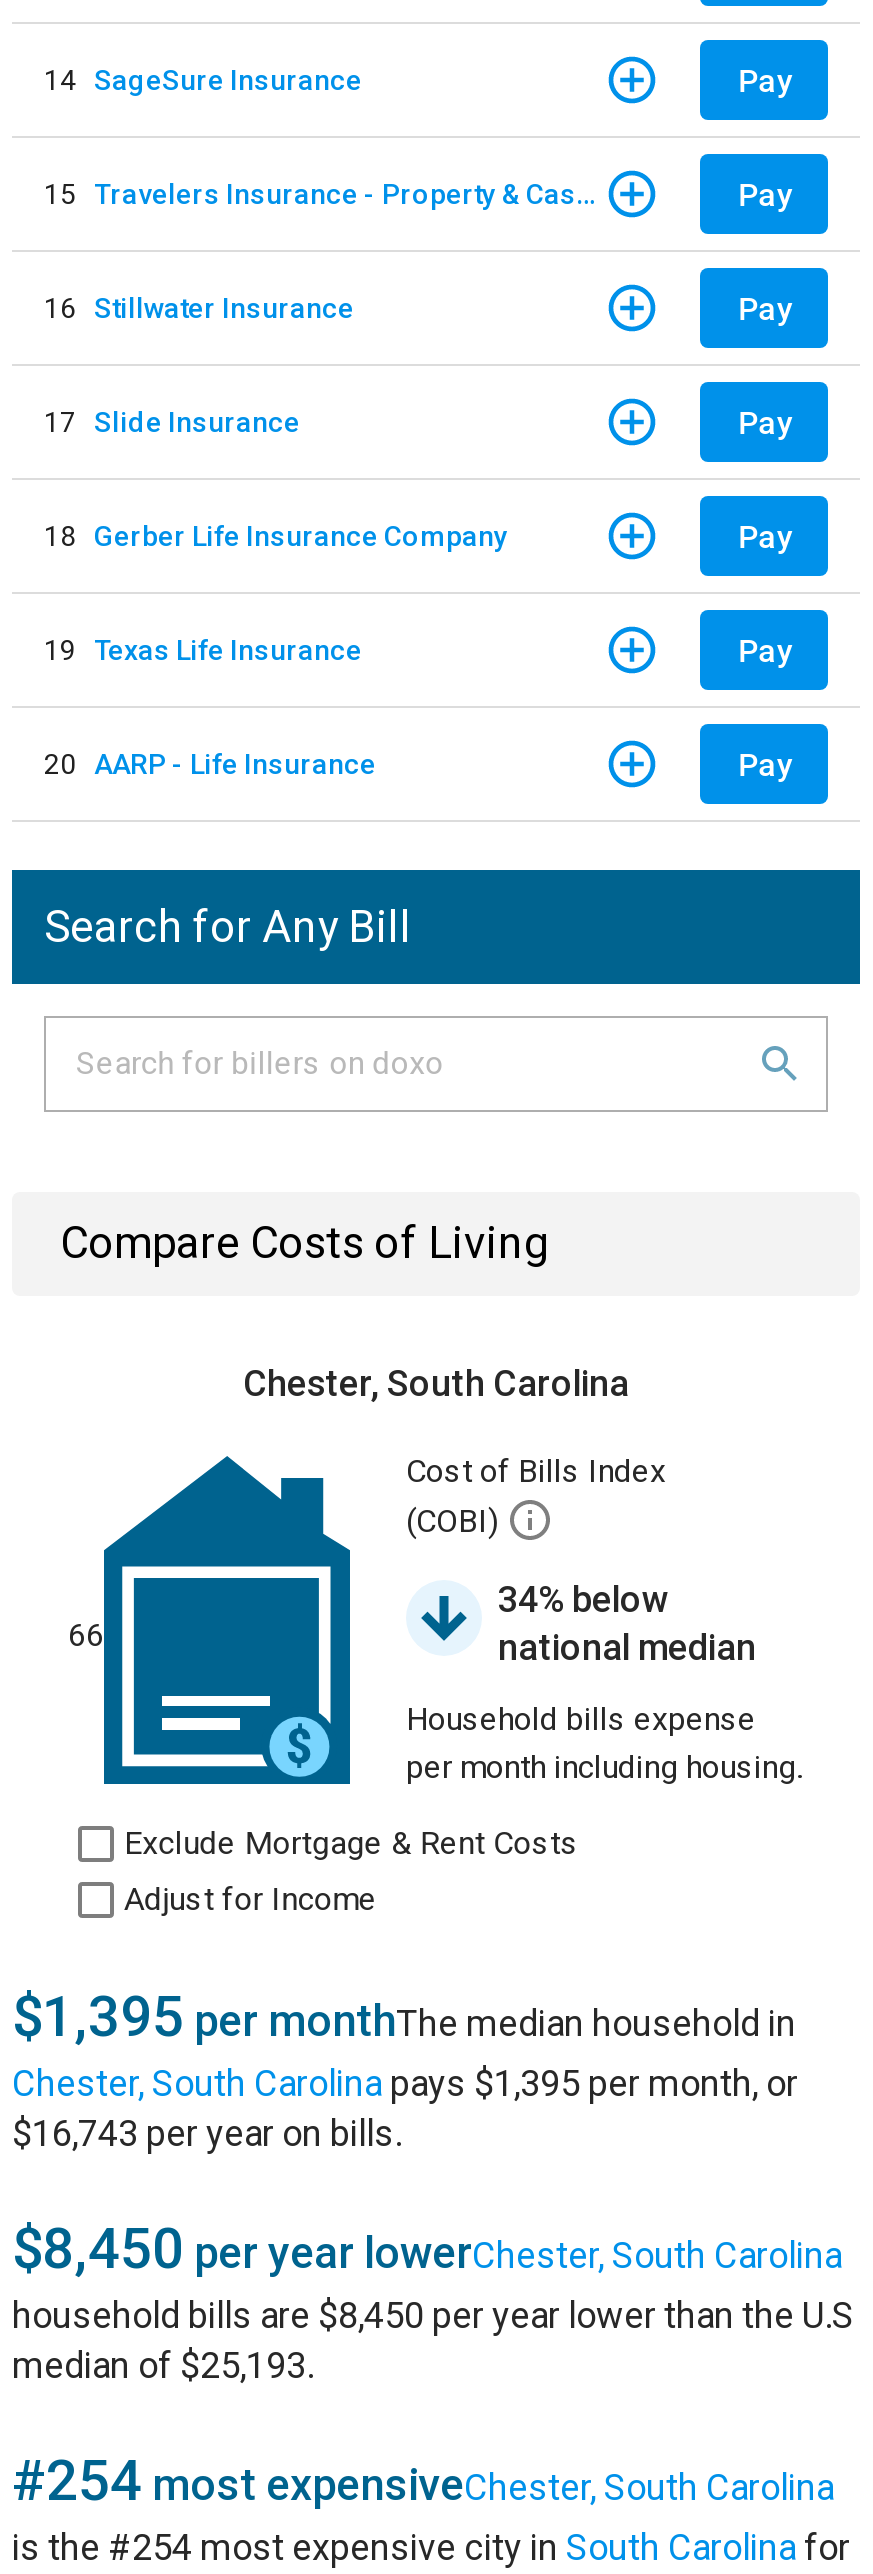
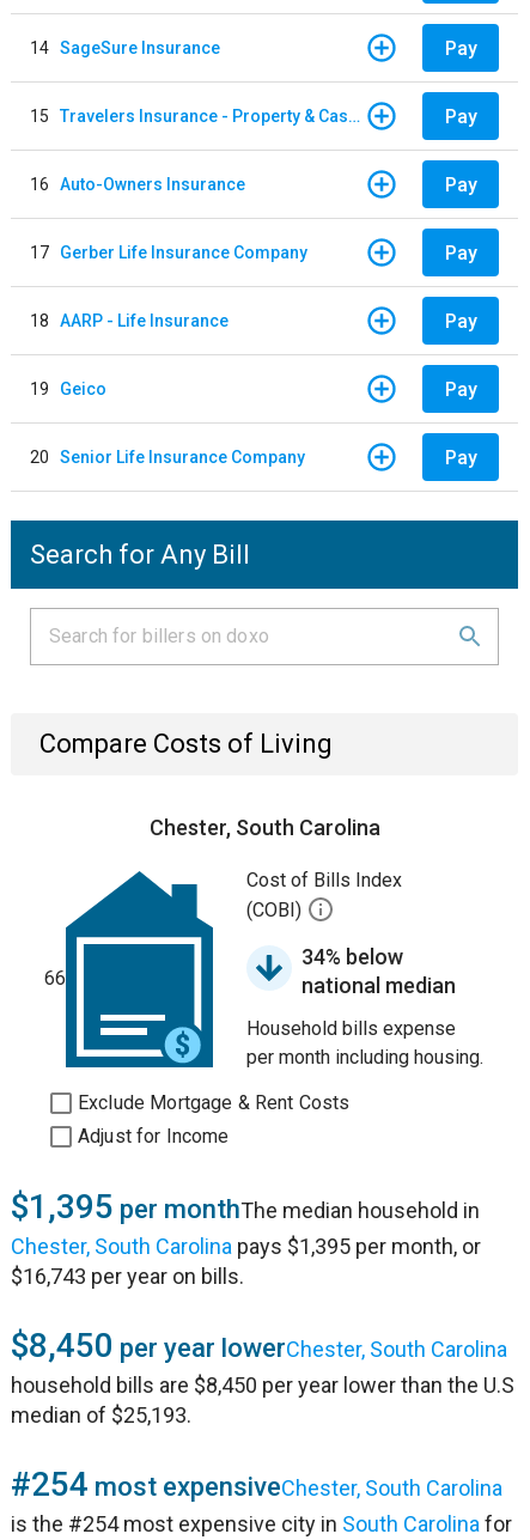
- 16 Stillwater Insurance
+ 16 Auto-Owners Insurance

- 17 Slide Insurance
+ 17 Gerber Life Insurance Company

- 18 Gerber Life Insurance Company
+ 18 AARP - Life Insurance

- 19 Texas Life Insurance
+ 19 Geico

- 20 AARP - Life Insurance
+ 20 Senior Life Insurance Company
